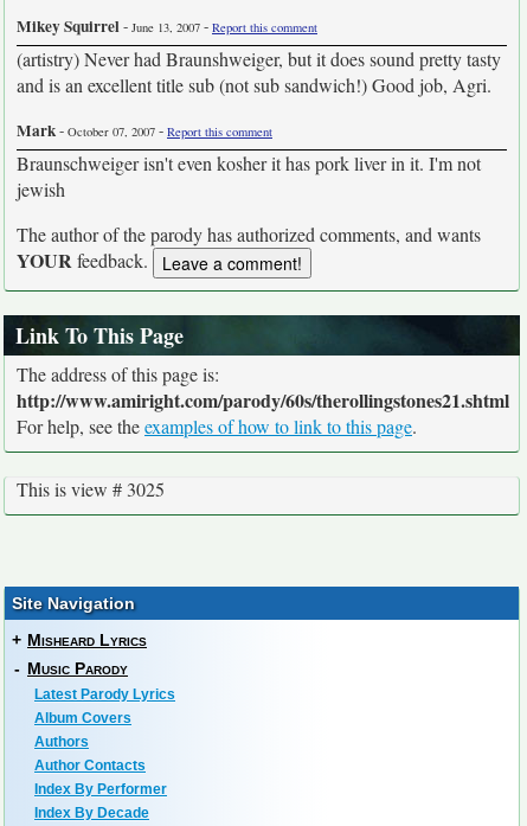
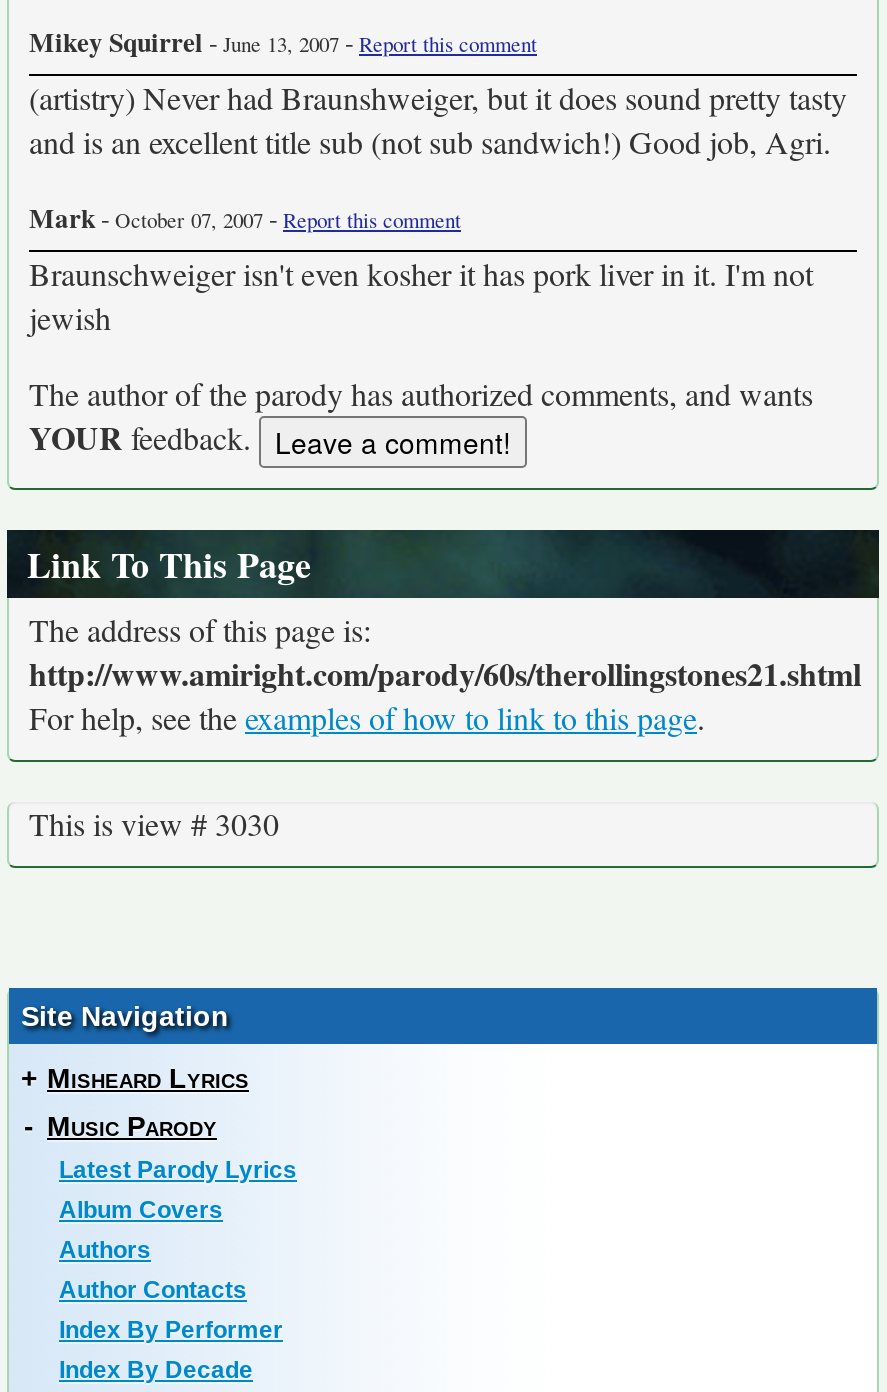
- This is view # 3025
+ This is view # 3030
